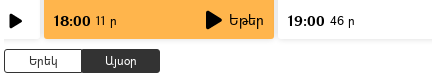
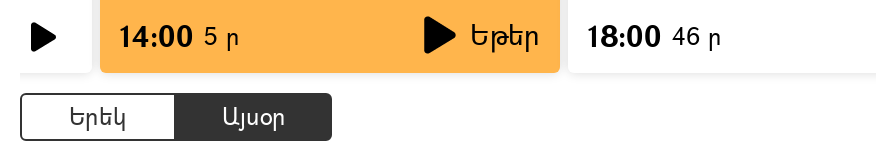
- 18:00 11 ր
+ 14:00 5 ր

- Եթեր 19:00 46 ր
+ Եթեր 18:00 46 ր
